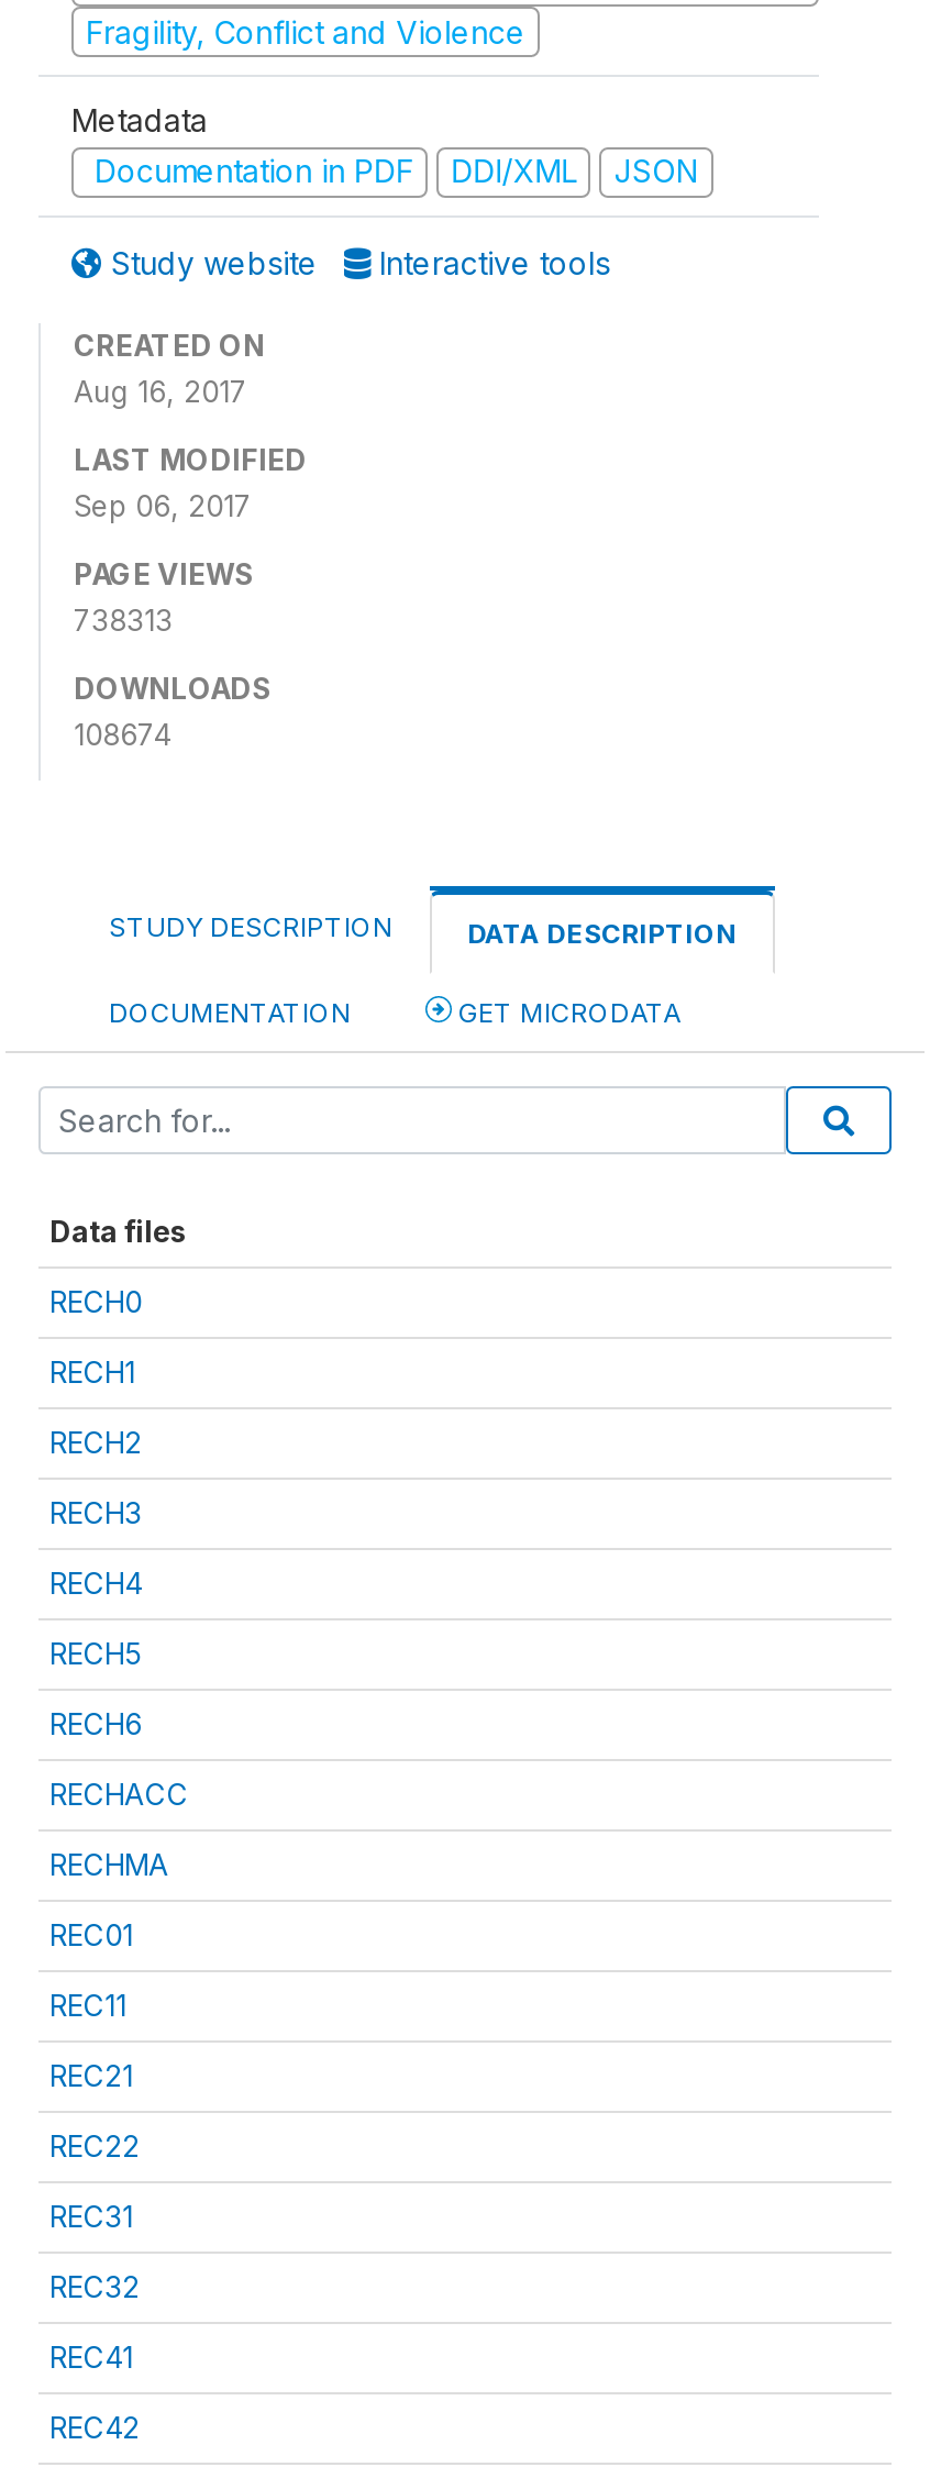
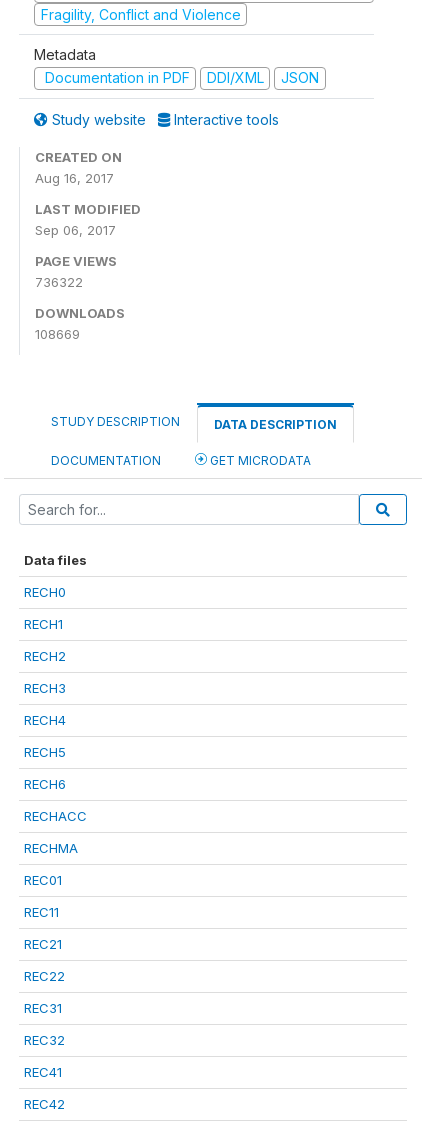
- 738313
+ 736322

- 108674
+ 108669
